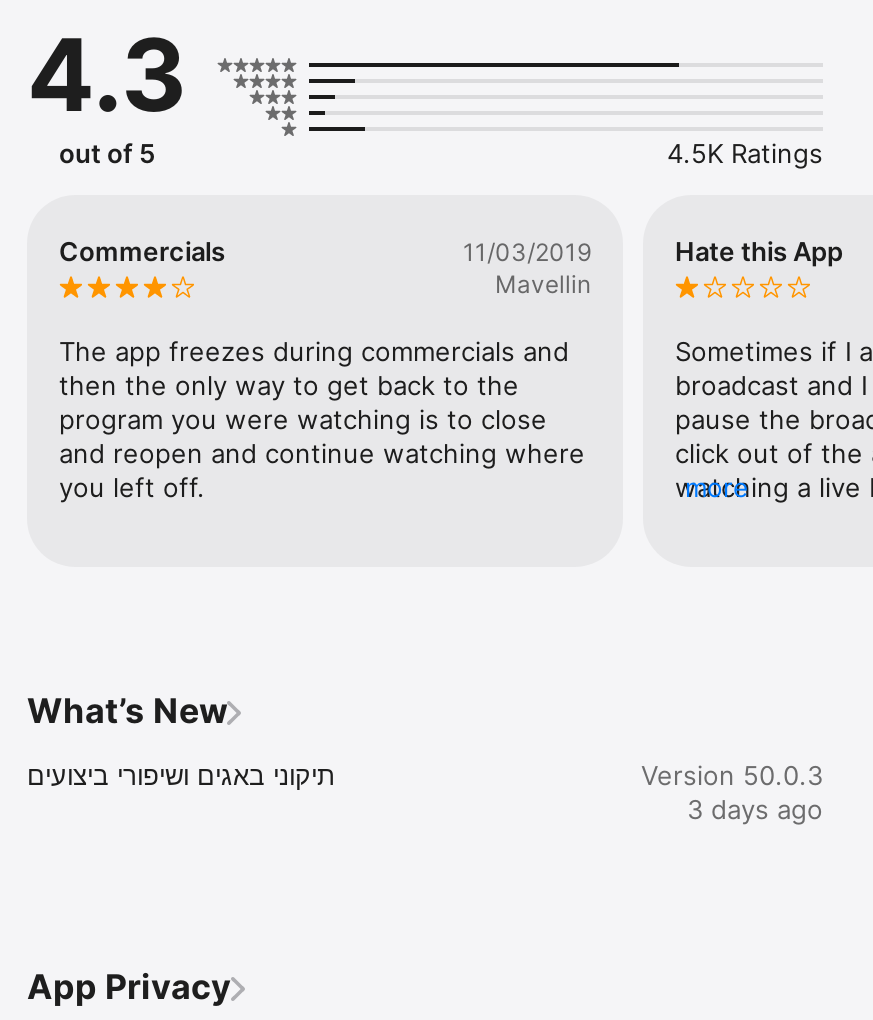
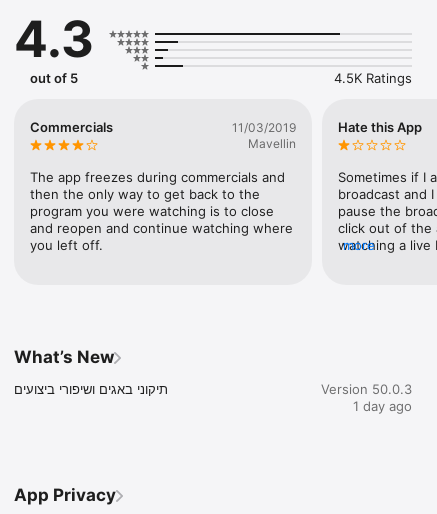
- 3 days ago
+ 1 day ago
